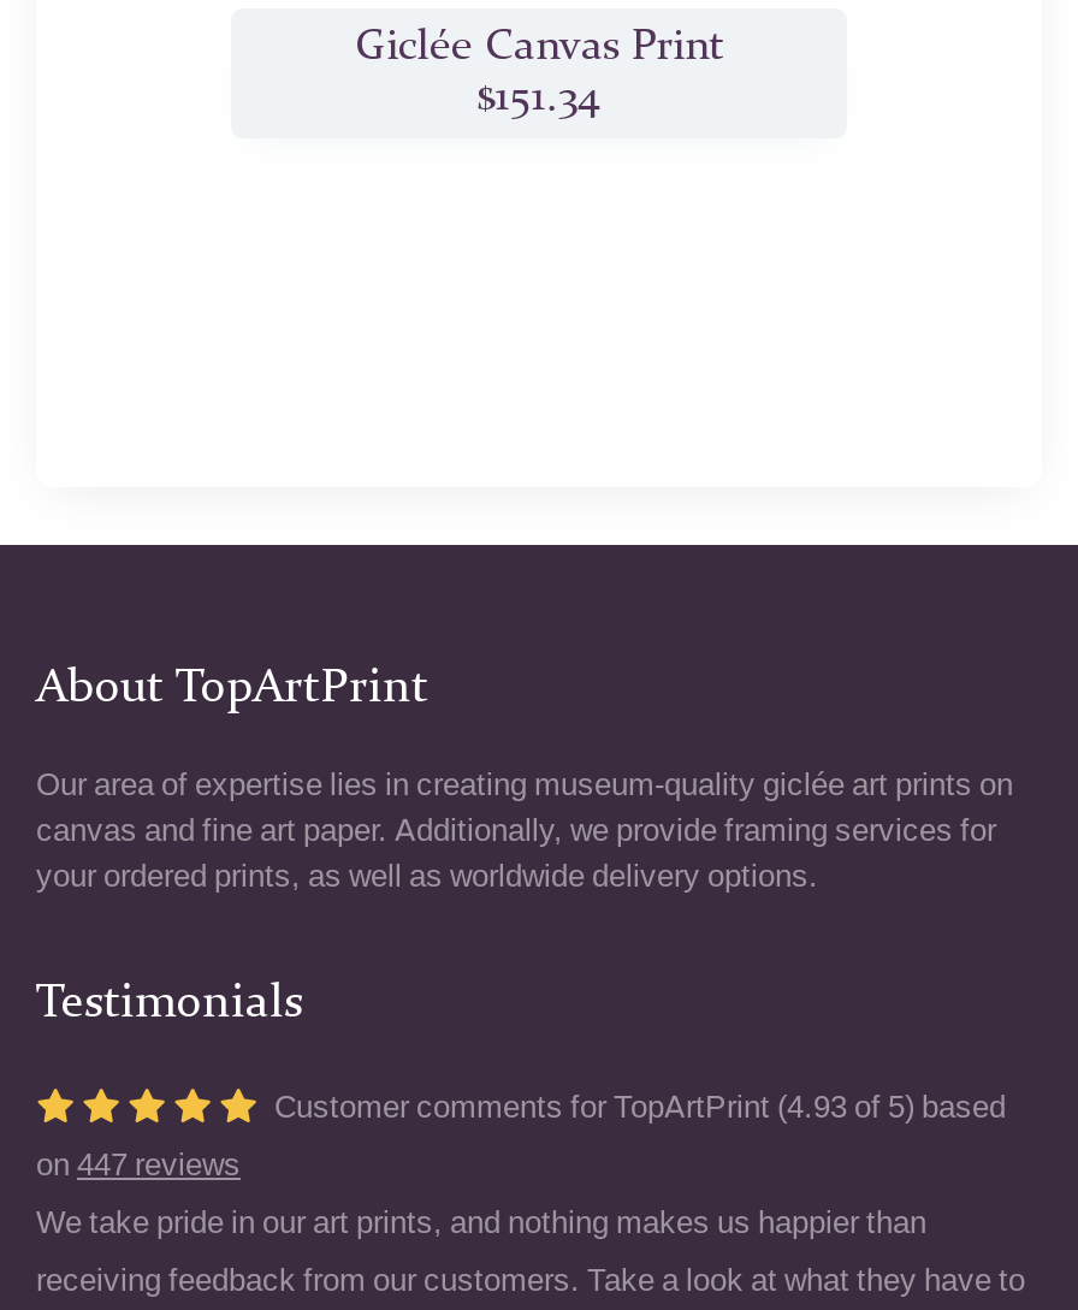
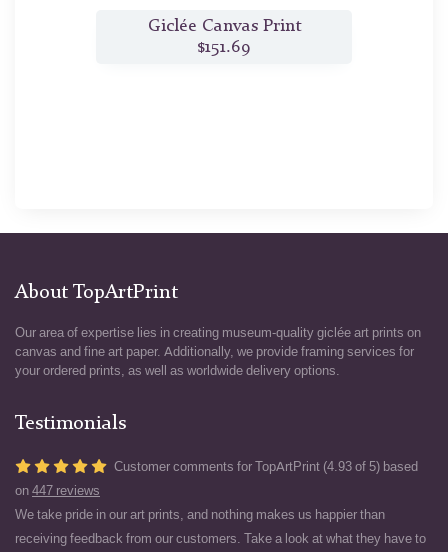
- $151.34
+ $151.69
